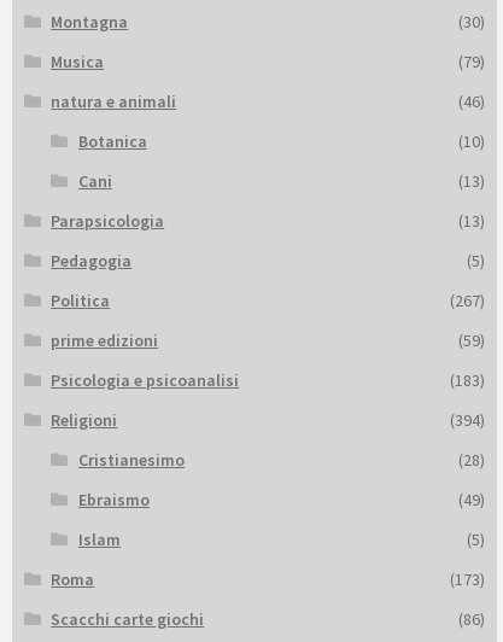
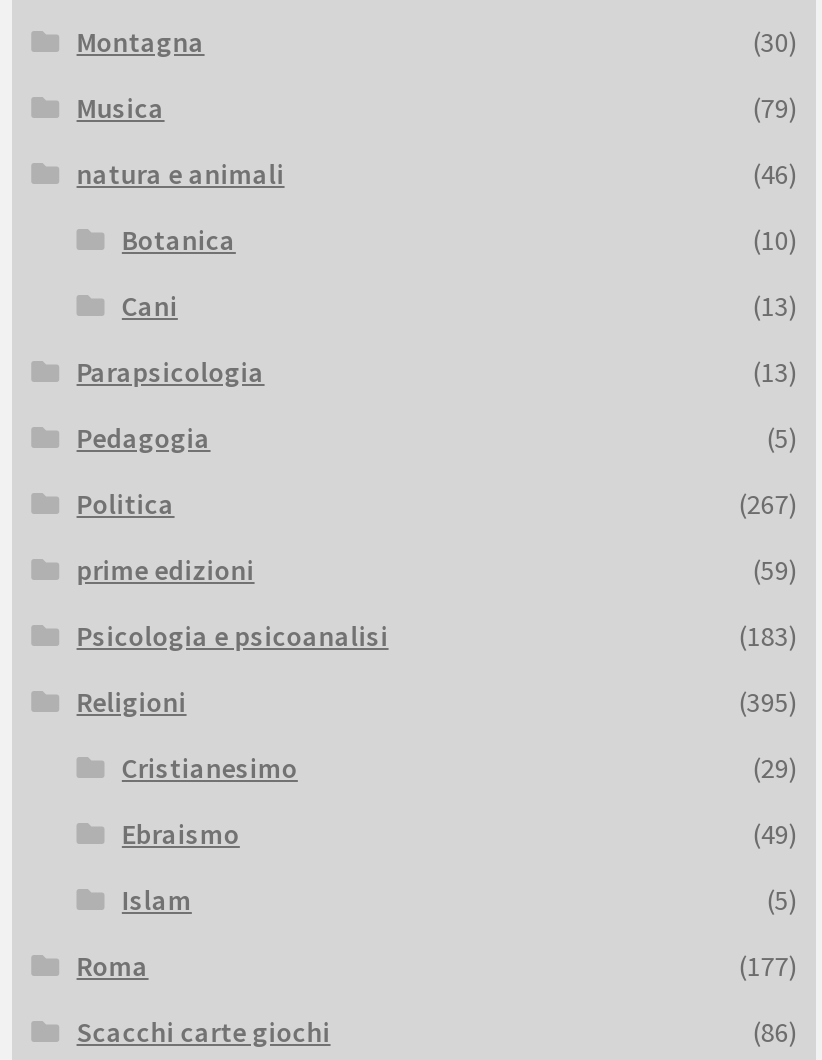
- (394)
+ (395)

- (28)
+ (29)

- (173)
+ (177)
